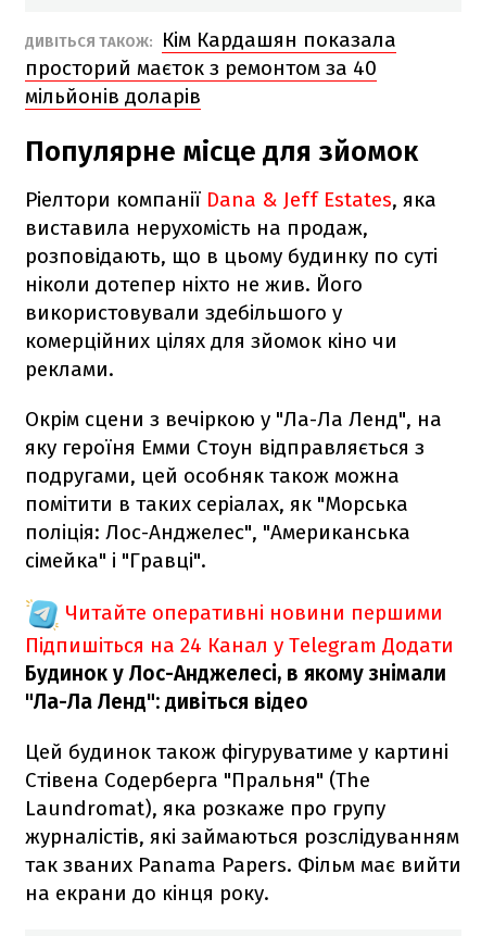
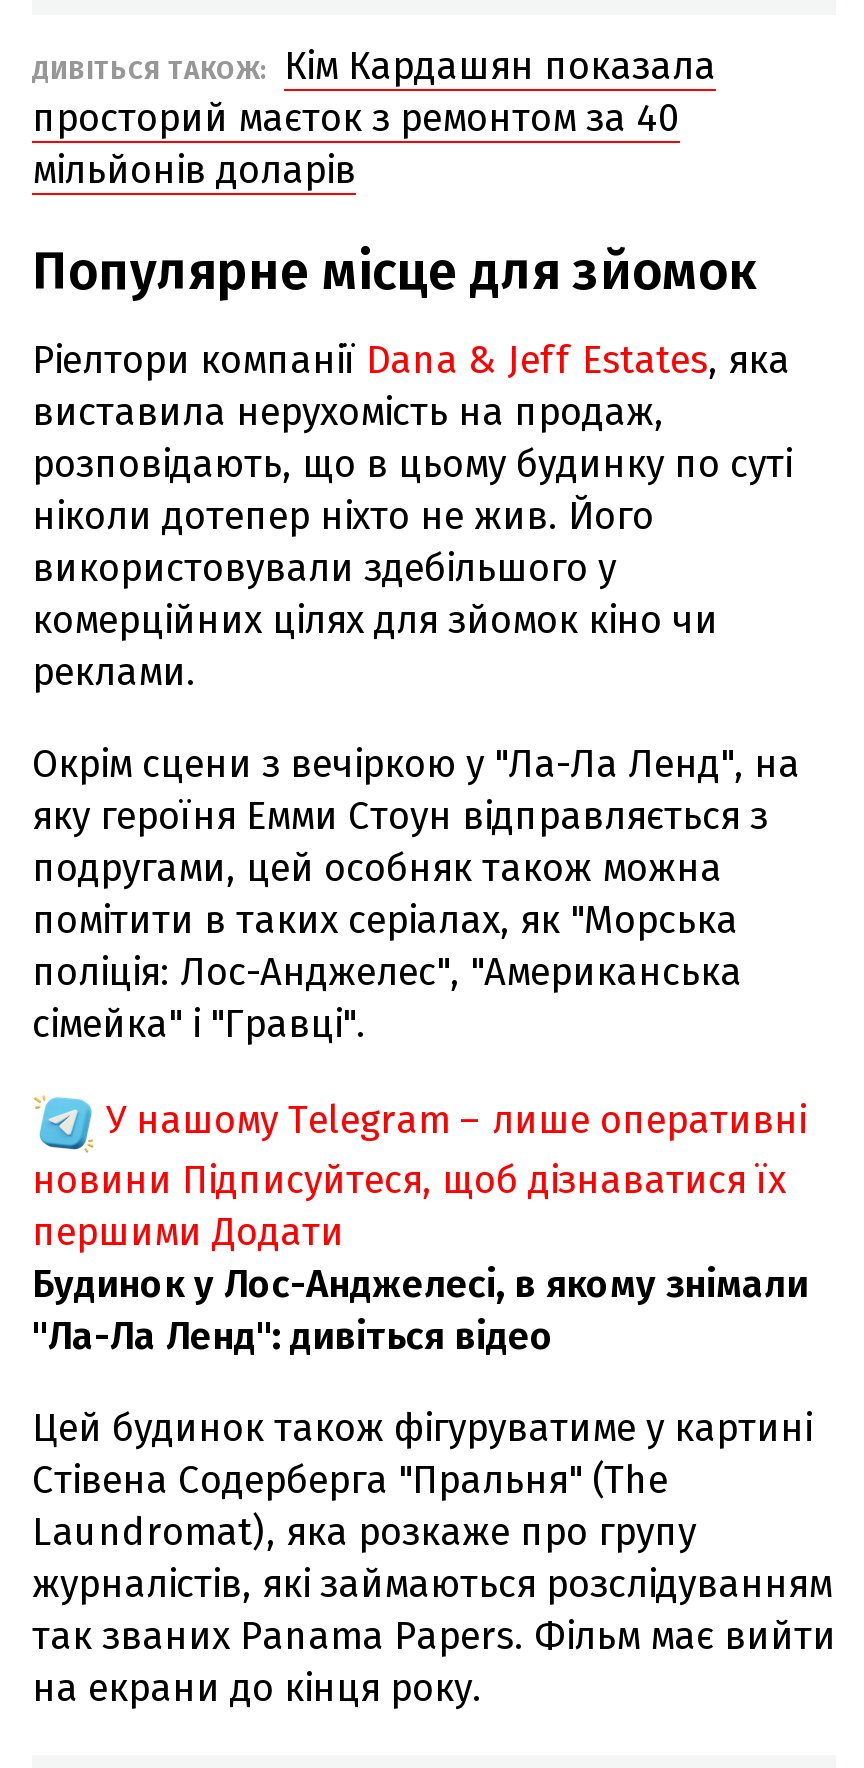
- Читайте оперативні новини першими
- Підпишіться на 24 Канал у Telegram Додати
+ У нашому Telegram – лише оперативні
+ новини Підписуйтеся, щоб дізнаватися їх
+ першими Додати
